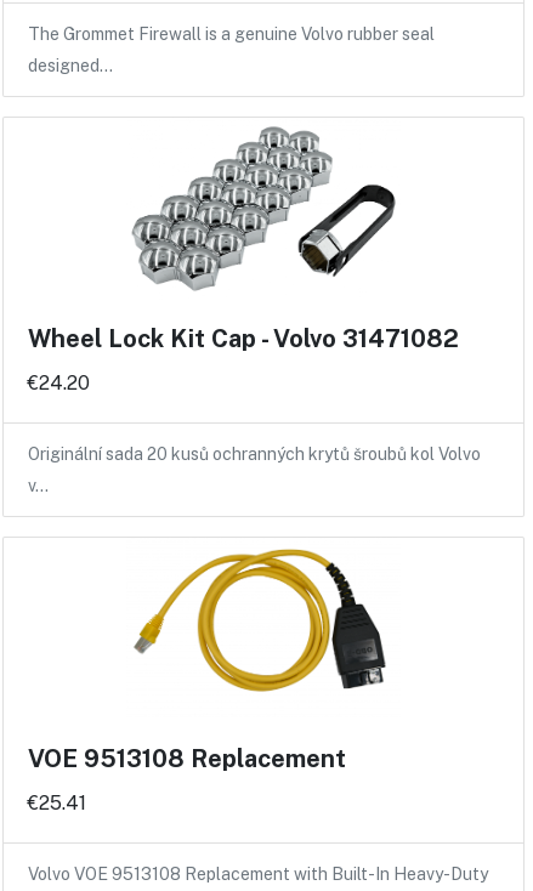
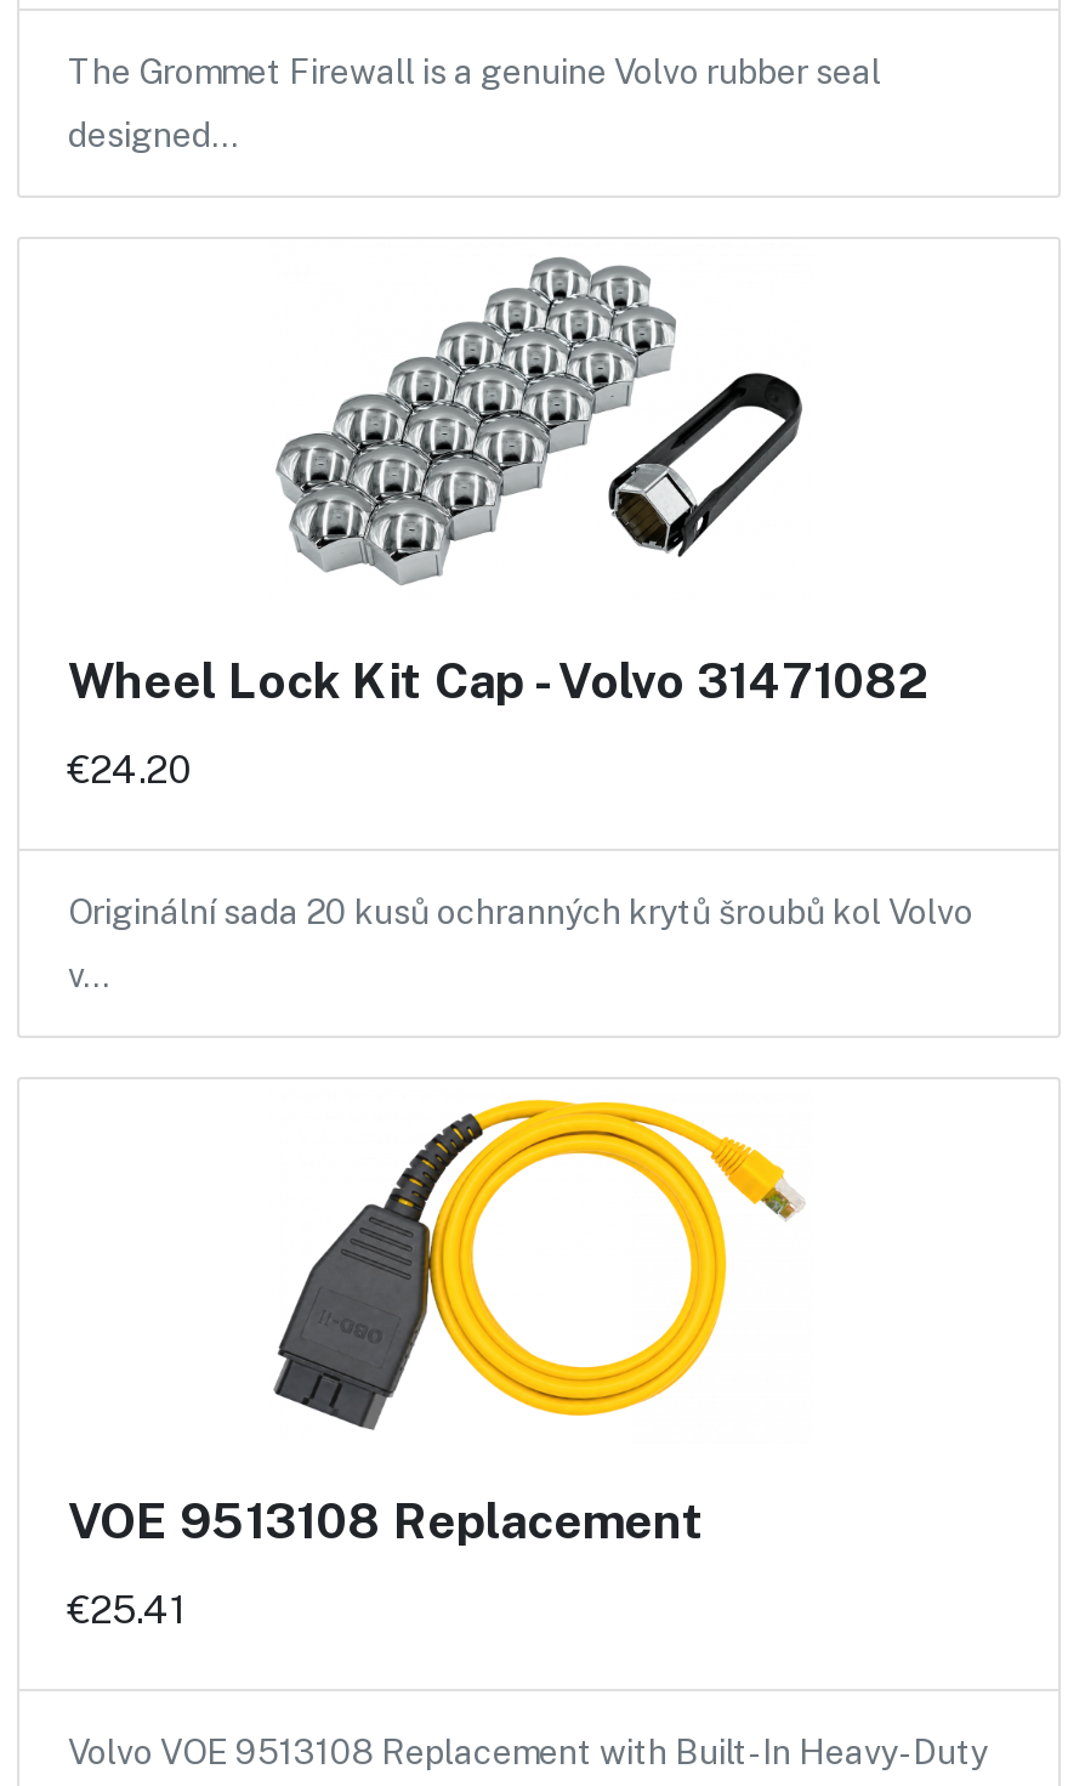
- [image]
+ [image]
